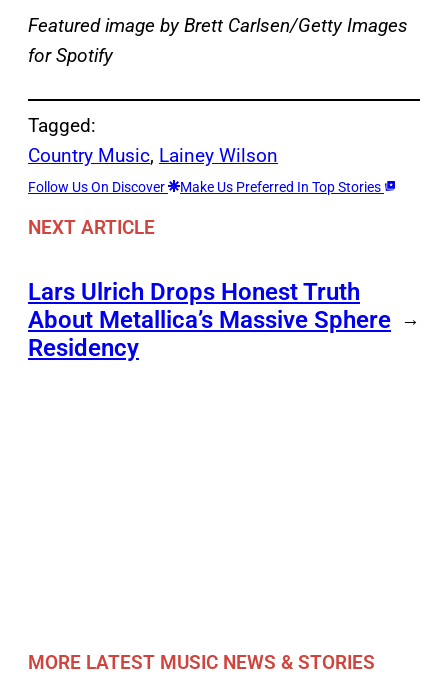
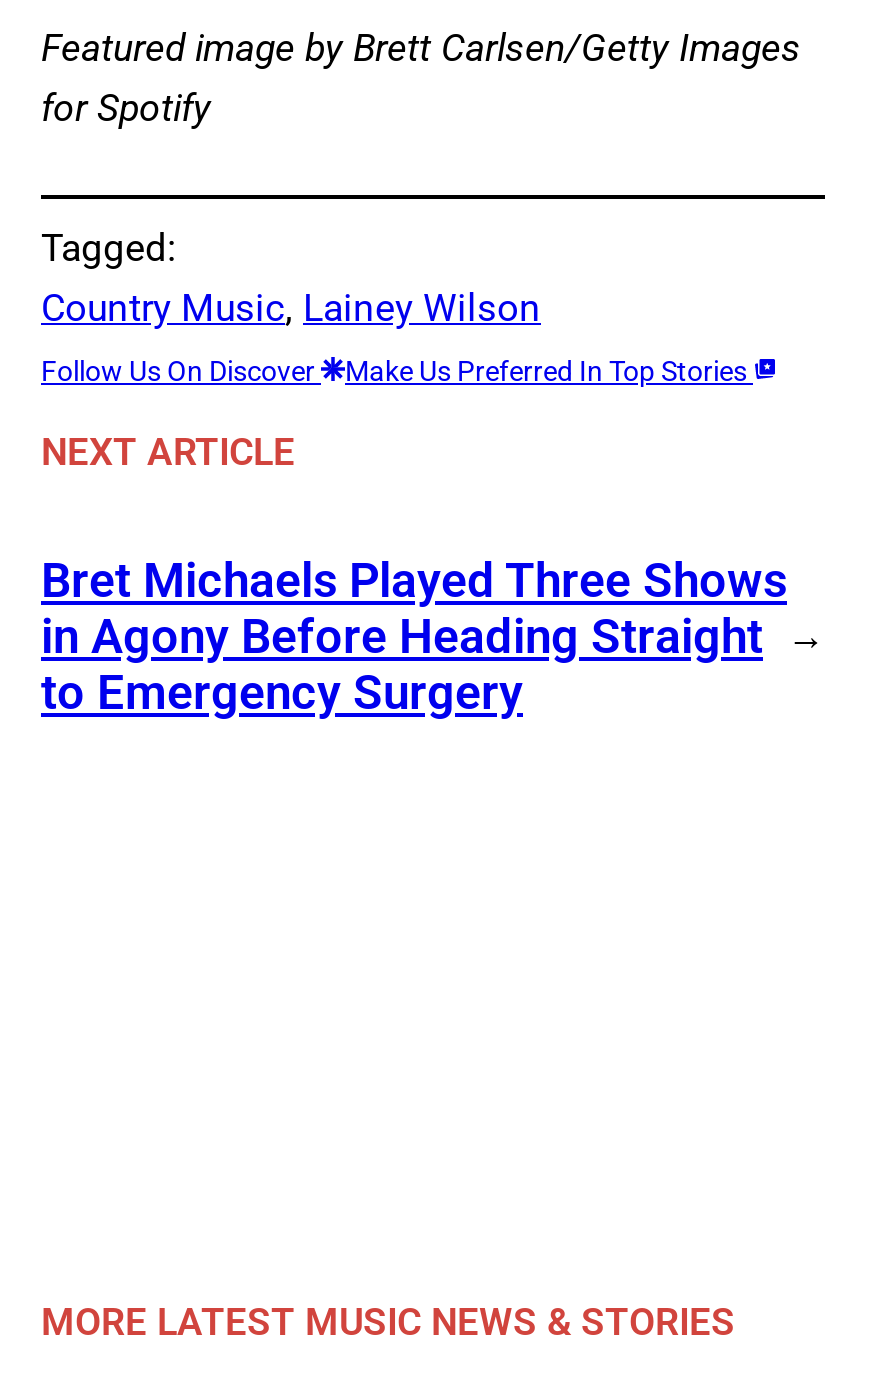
- Lars Ulrich Drops Honest Truth
- About Metallica’s Massive Sphere
- Residency
+ Bret Michaels Played Three Shows
+ in Agony Before Heading Straight
+ to Emergency Surgery
